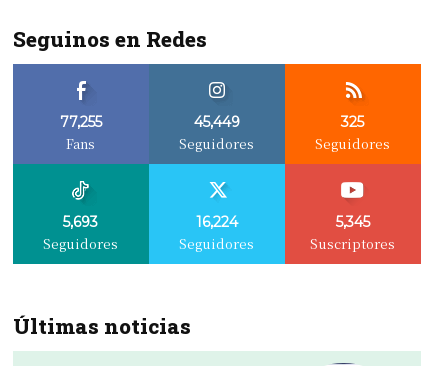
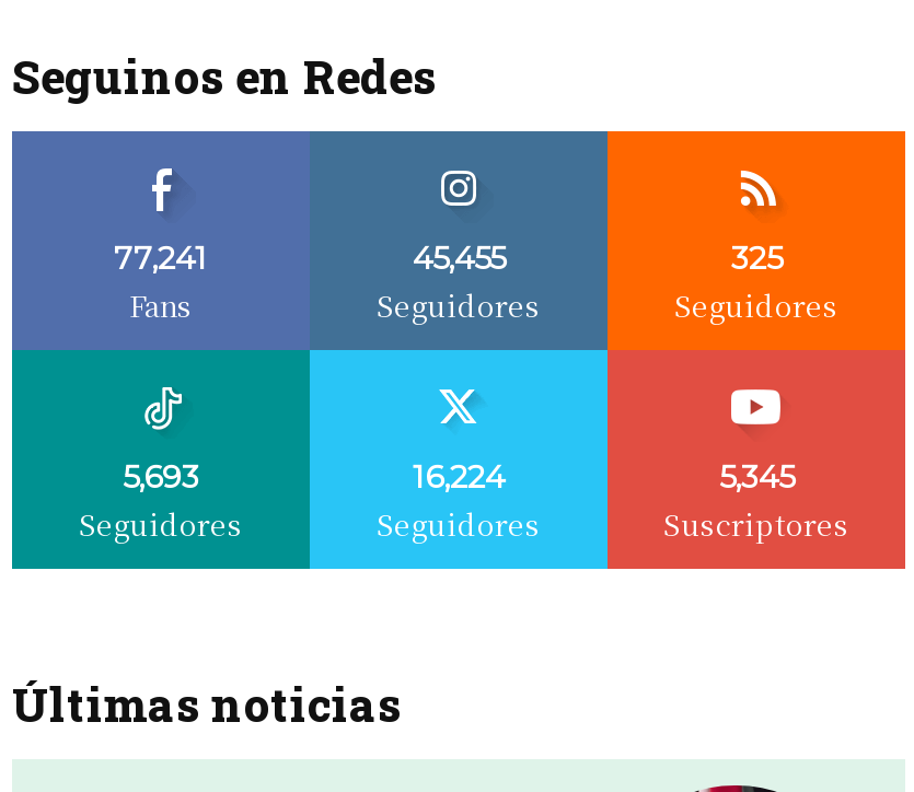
- 77,255
+ 77,241

- 45,449
+ 45,455
